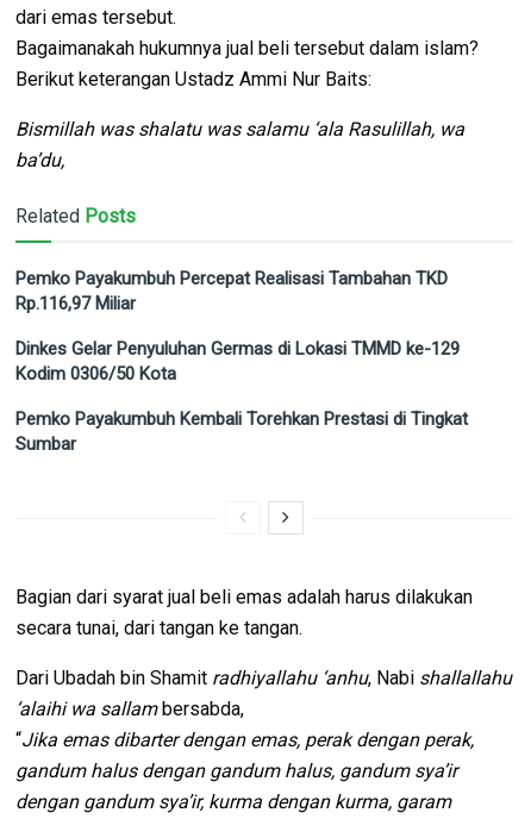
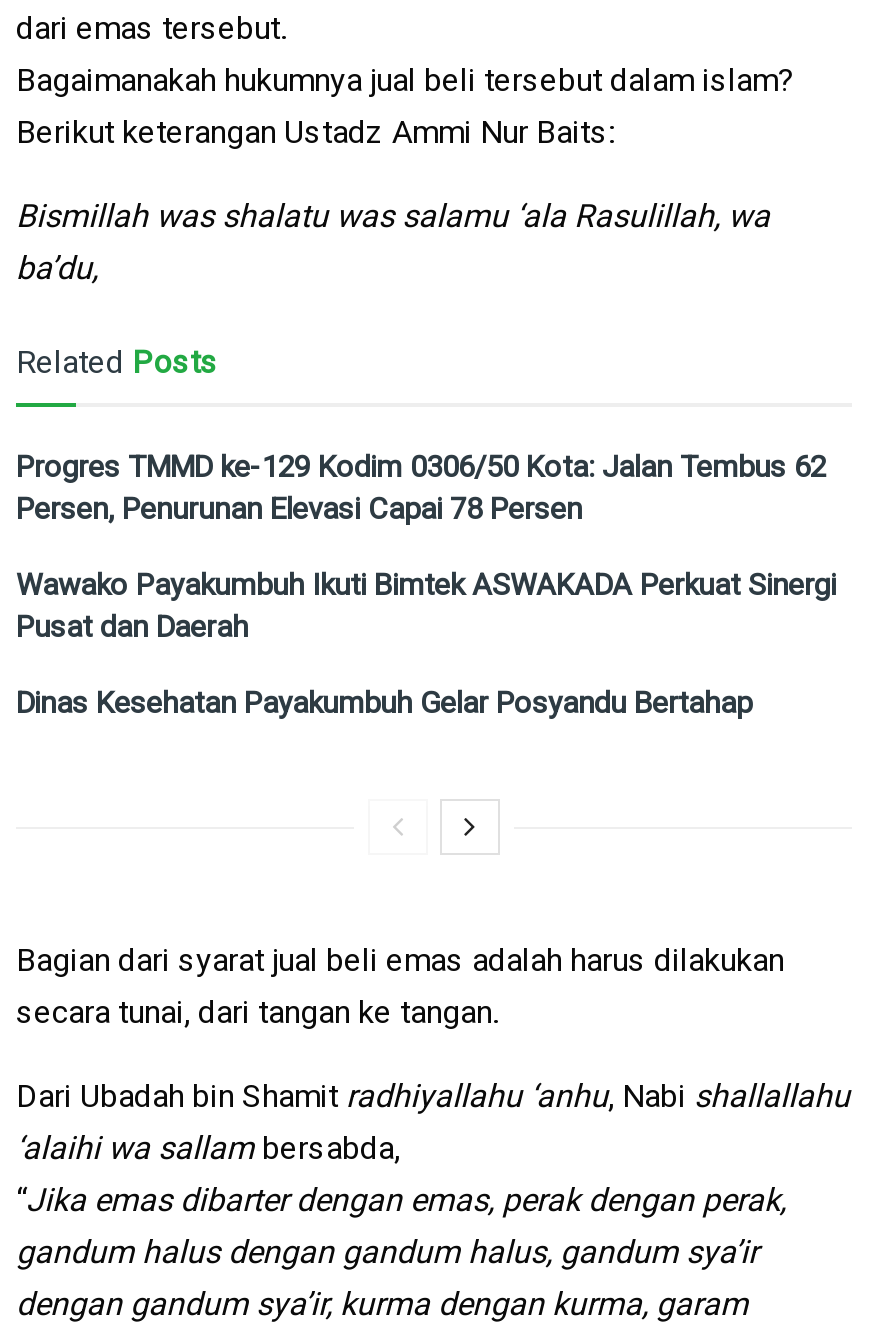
- Pemko Payakumbuh Percepat Realisasi Tambahan TKD
- Rp.116,97 Miliar
+ Progres TMMD ke-129 Kodim 0306/50 Kota: Jalan Tembus 62
+ Persen, Penurunan Elevasi Capai 78 Persen

- Dinkes Gelar Penyuluhan Germas di Lokasi TMMD ke-129
- Kodim 0306/50 Kota
+ Wawako Payakumbuh Ikuti Bimtek ASWAKADA Perkuat Sinergi
+ Pusat dan Daerah

- Pemko Payakumbuh Kembali Torehkan Prestasi di Tingkat
- Sumbar
+ Dinas Kesehatan Payakumbuh Gelar Posyandu Bertahap
